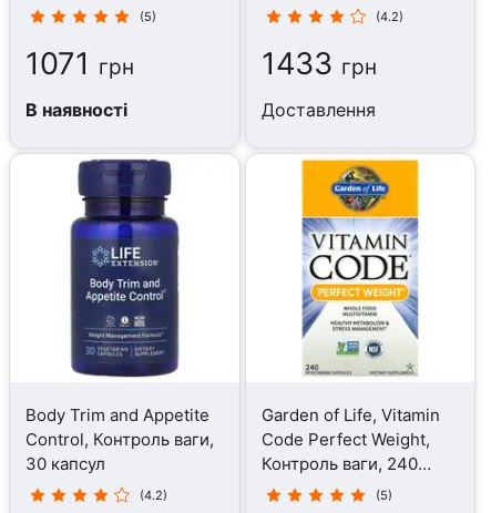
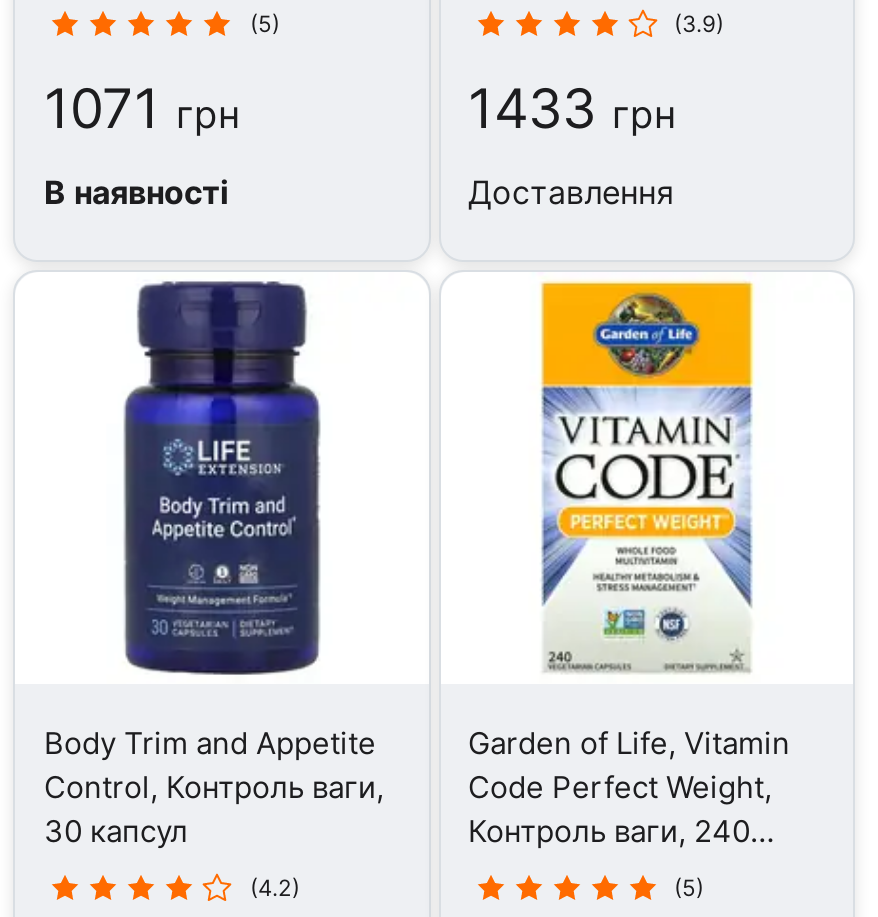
- (4.2)
+ (3.9)
